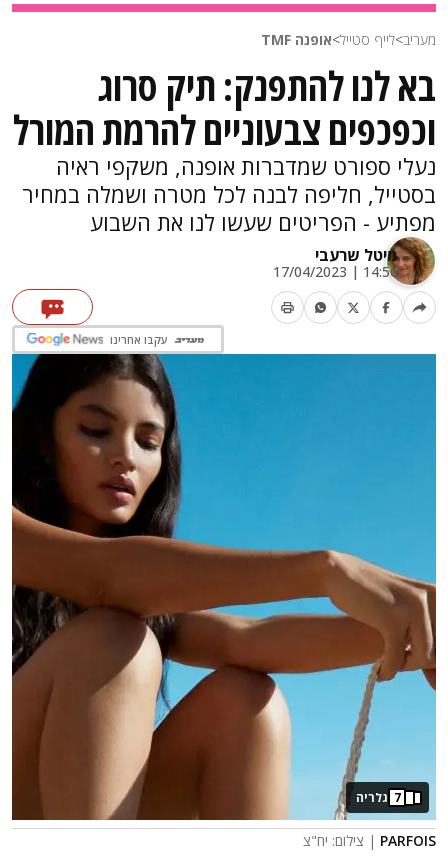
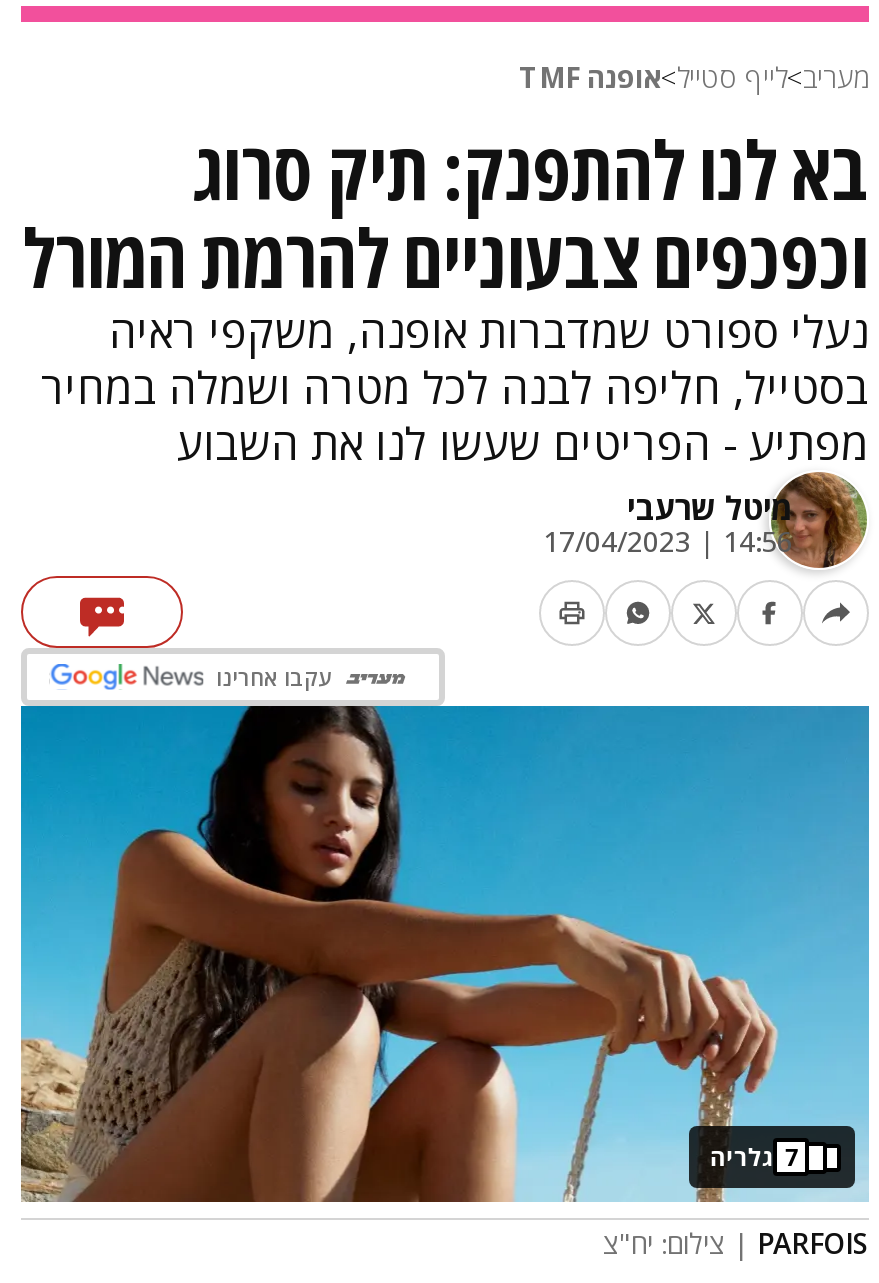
- [image]
+ [image]
